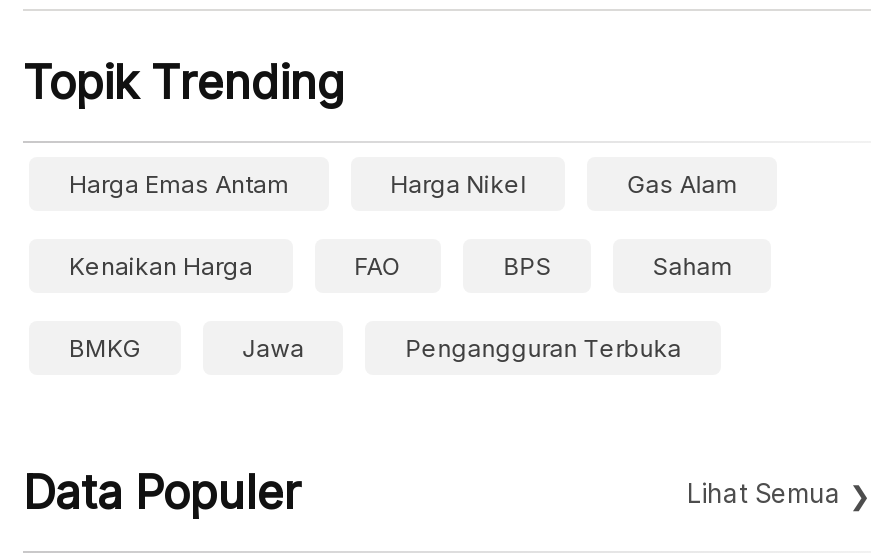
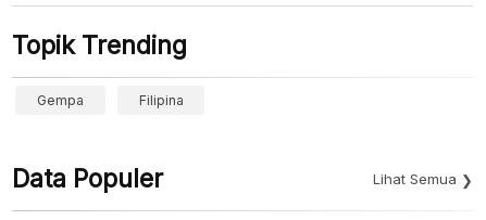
- Harga Emas Antam
- Harga Nikel
- Gas Alam
- Kenaikan Harga
- FAO
- BPS
- Saham
- BMKG
- Jawa
- Pengangguran Terbuka
+ Gempa
+ Filipina
